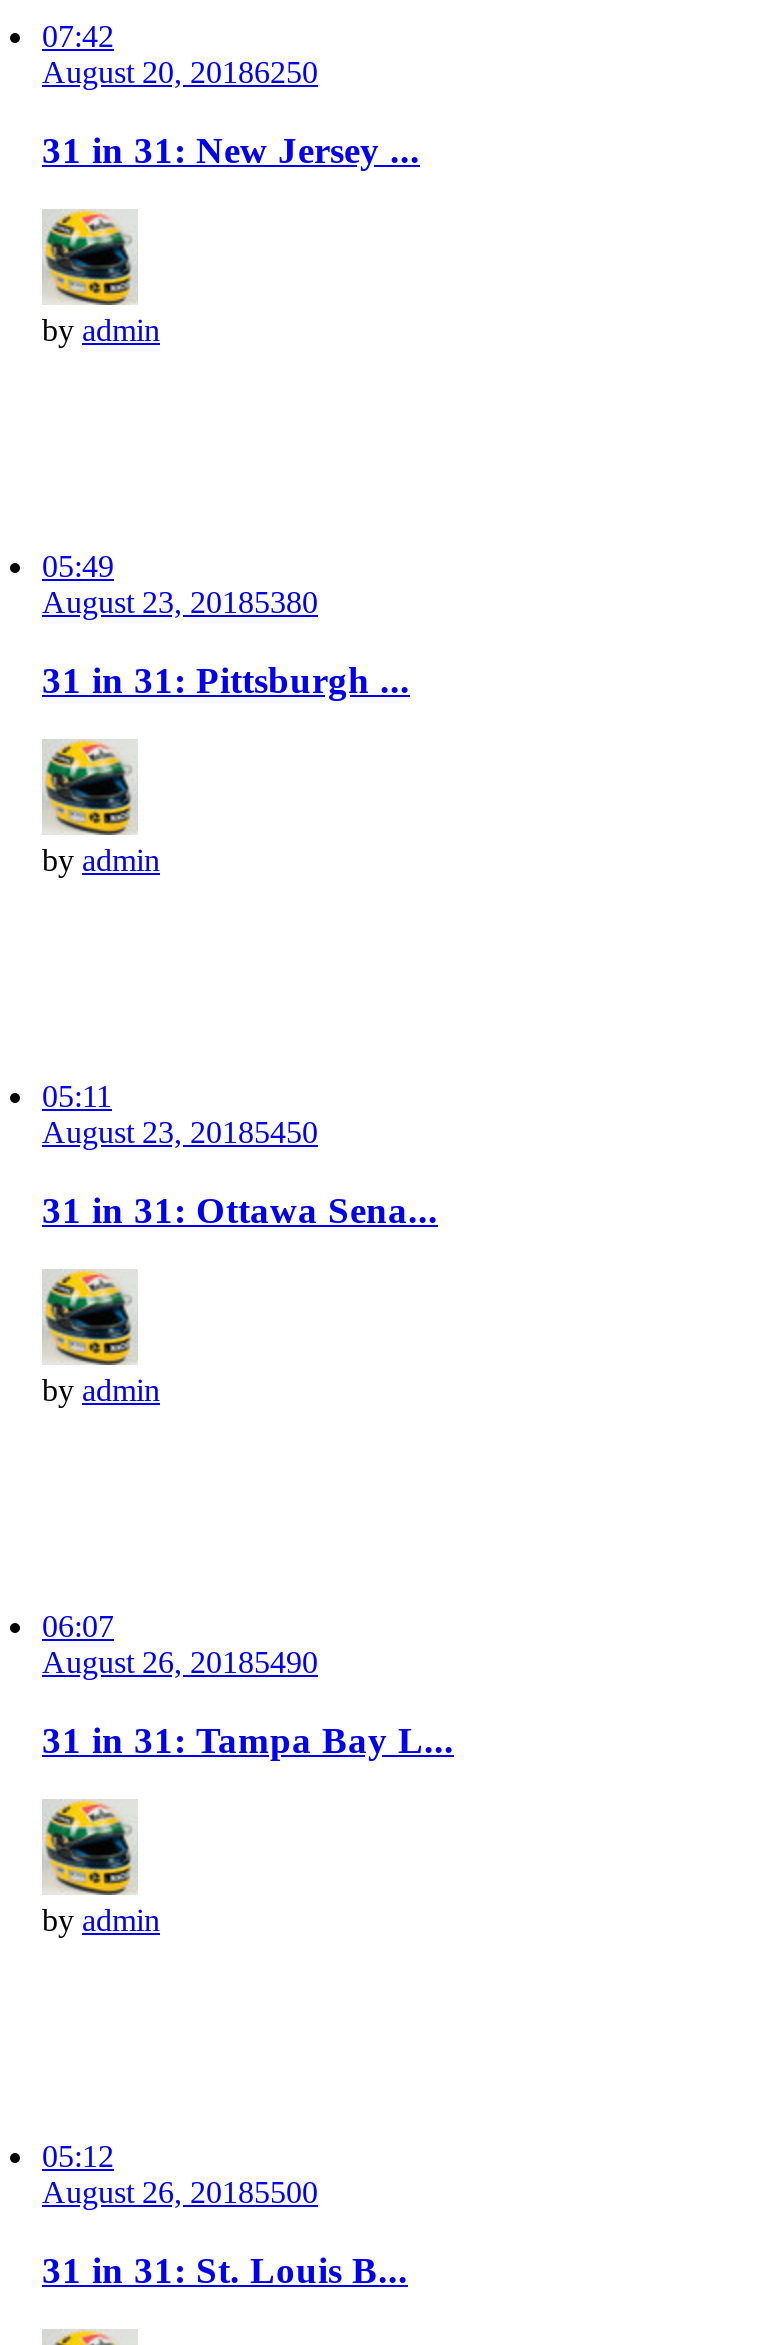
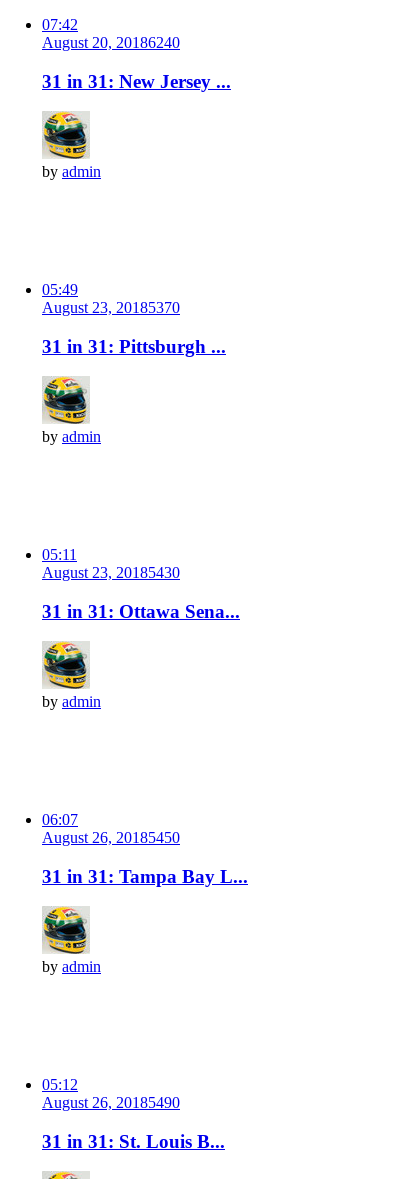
- August 20, 20186250
+ August 20, 20186240

- August 23, 20185380
+ August 23, 20185370

- August 23, 20185450
+ August 23, 20185430

- August 26, 20185490
+ August 26, 20185450

- August 26, 20185500
+ August 26, 20185490
